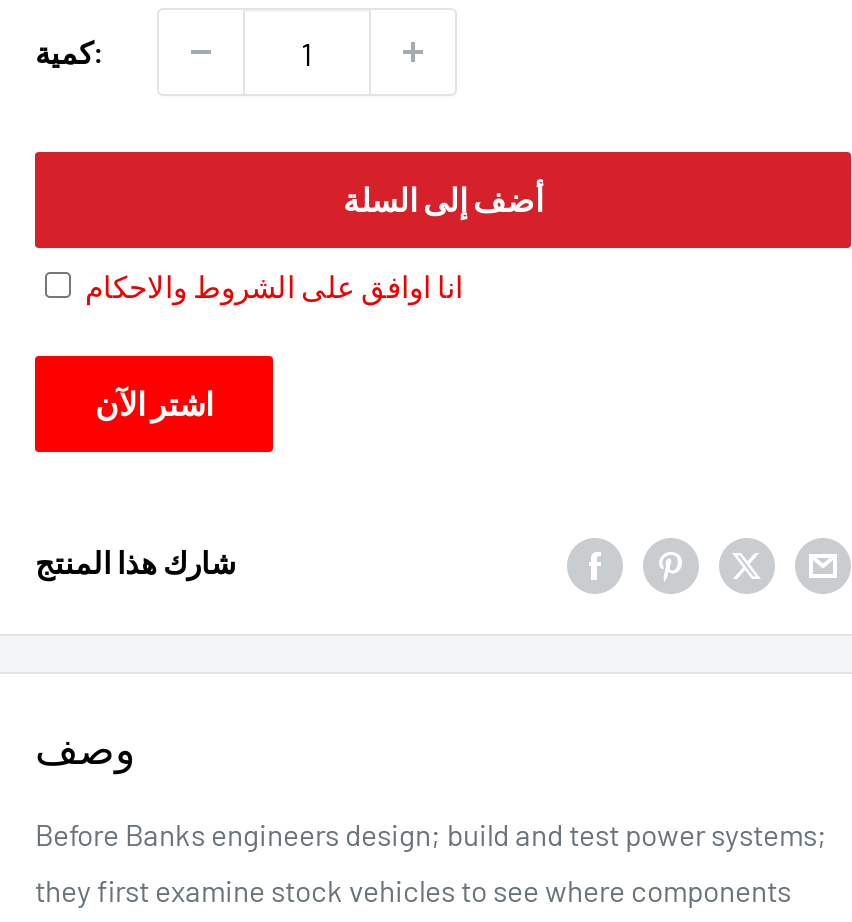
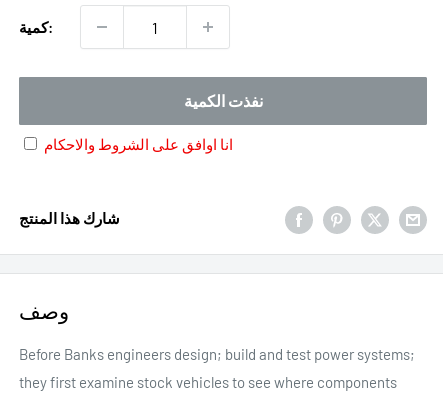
- أضف إلى السلة
+ نفذت الكمية

- اشتر الآن
